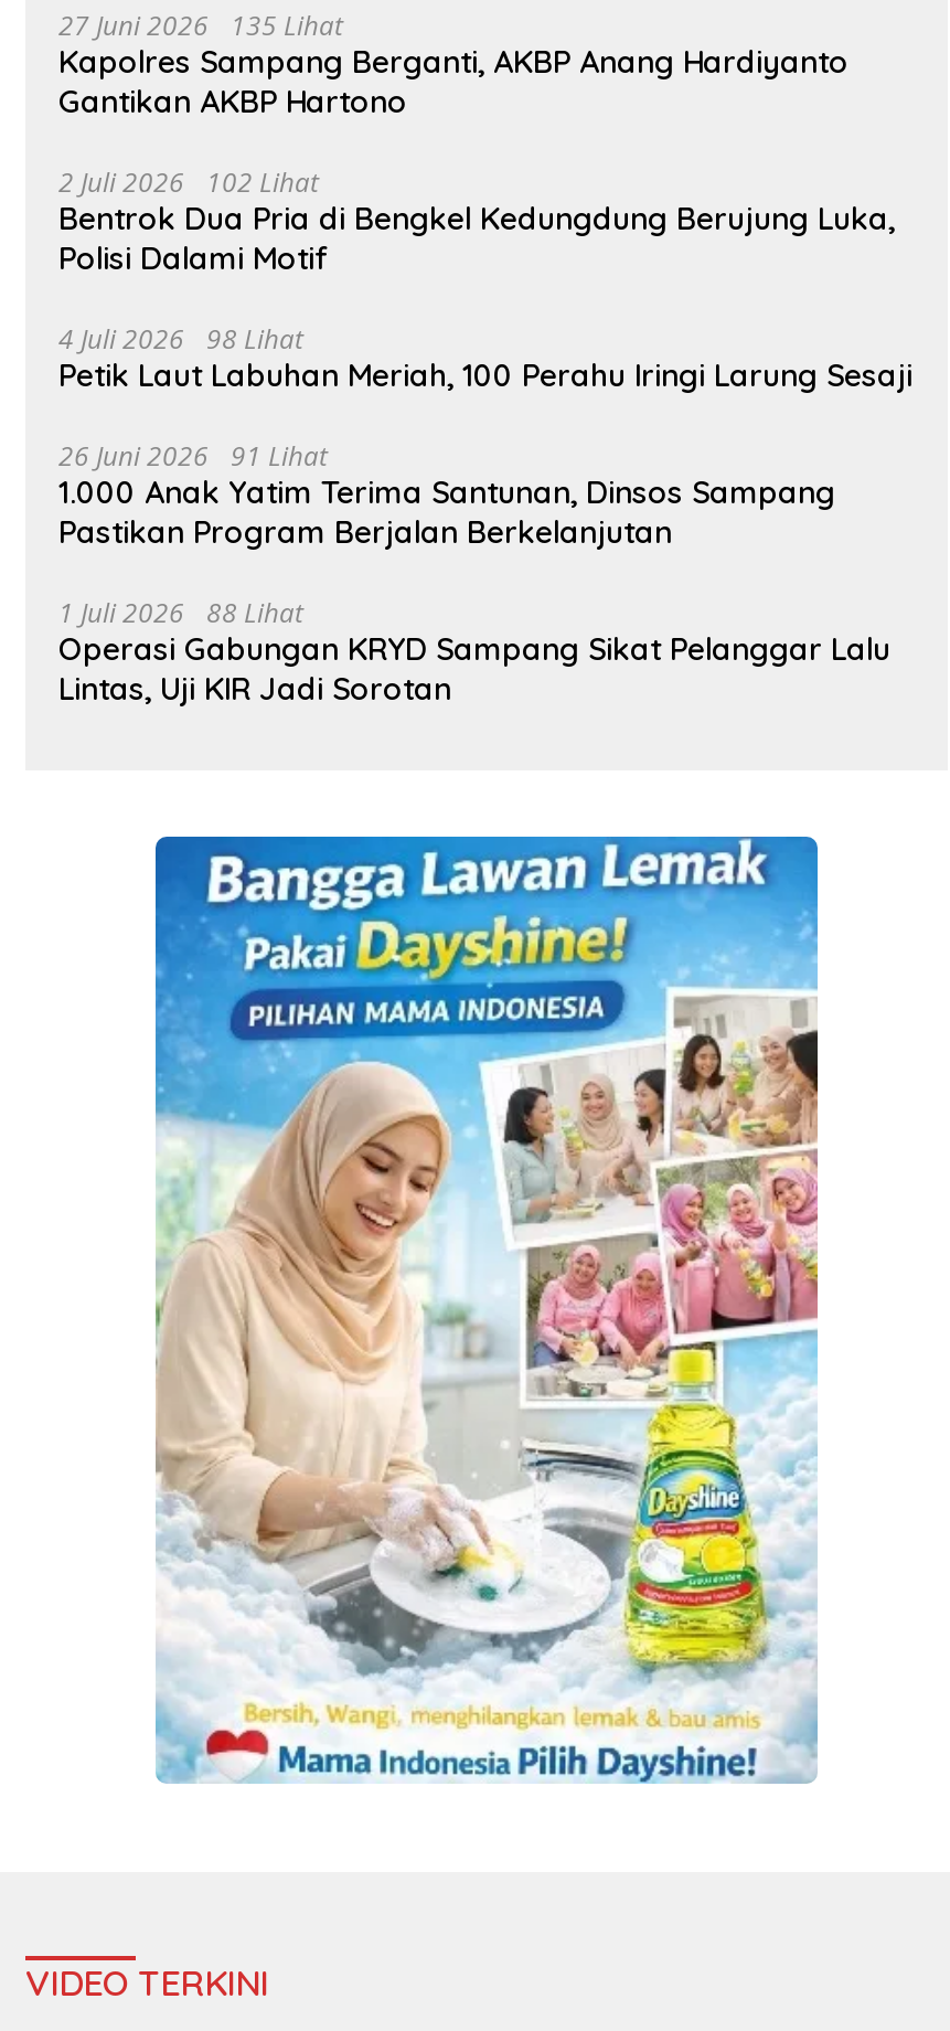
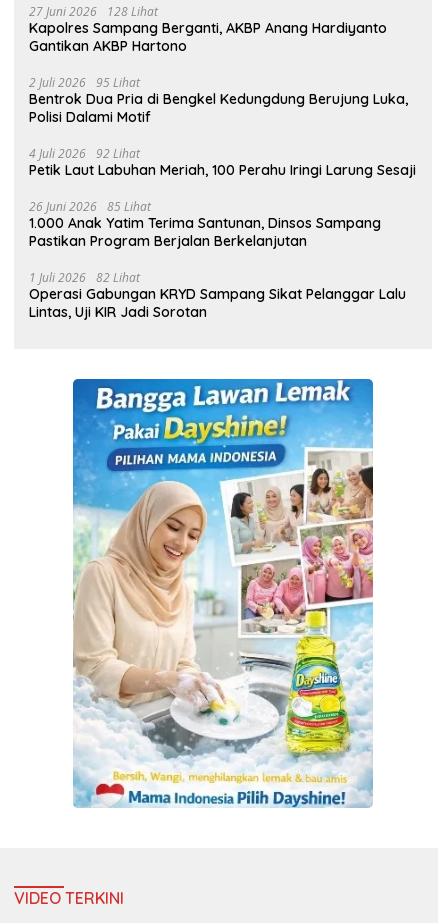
- 27 Juni 2026 135 Lihat
+ 27 Juni 2026 128 Lihat

- 2 Juli 2026 102 Lihat
+ 2 Juli 2026 95 Lihat

- 4 Juli 2026 98 Lihat
+ 4 Juli 2026 92 Lihat

- 26 Juni 2026 91 Lihat
+ 26 Juni 2026 85 Lihat

- 1 Juli 2026 88 Lihat
+ 1 Juli 2026 82 Lihat
